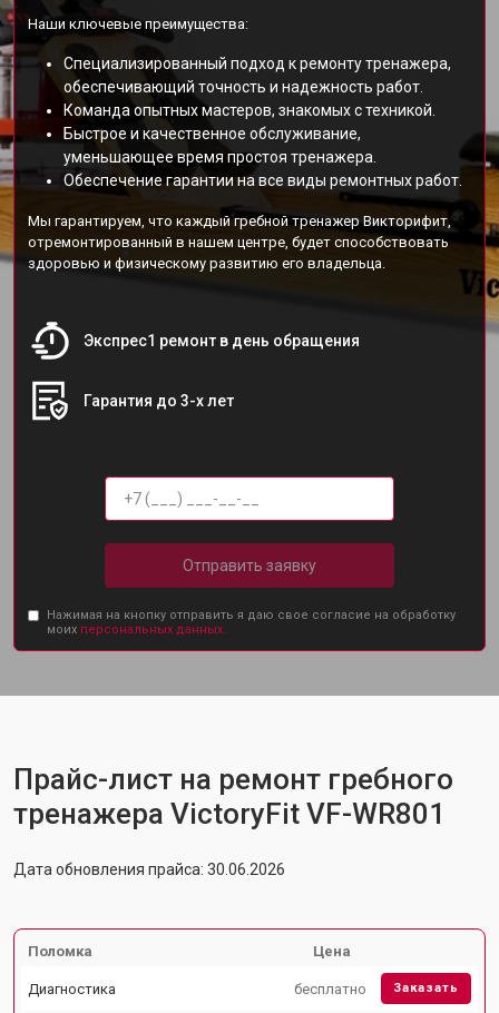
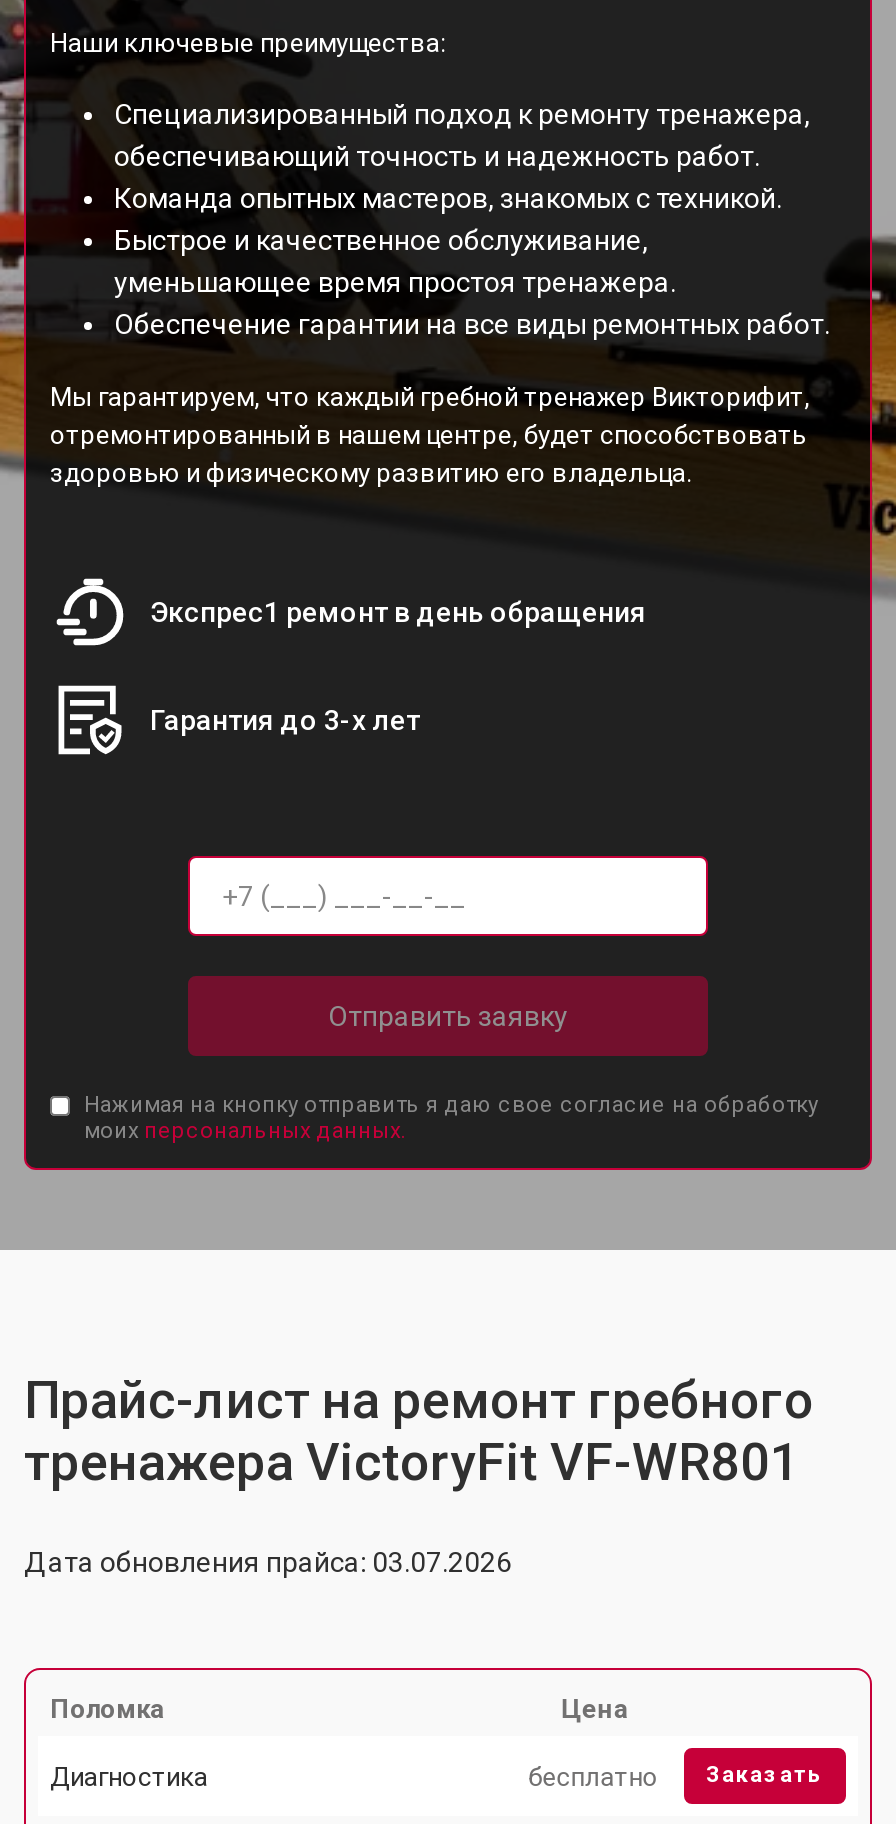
- Дата обновления прайса: 30.06.2026
+ Дата обновления прайса: 03.07.2026
